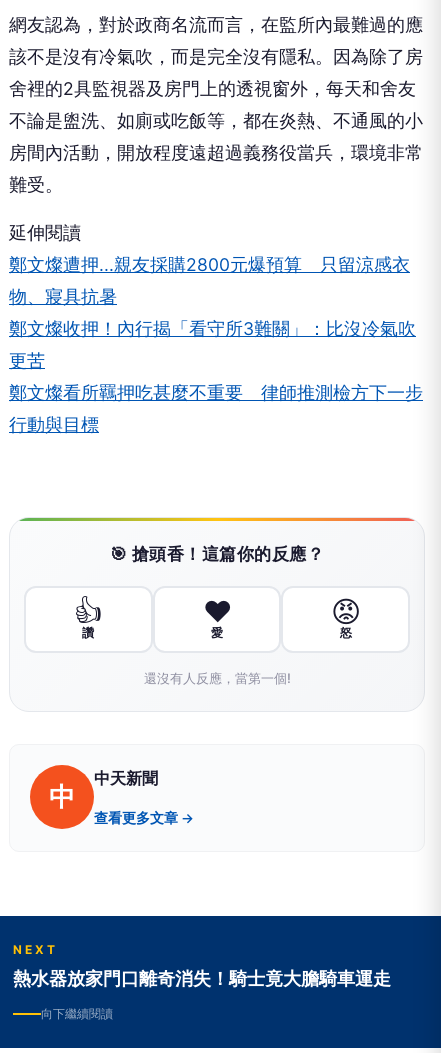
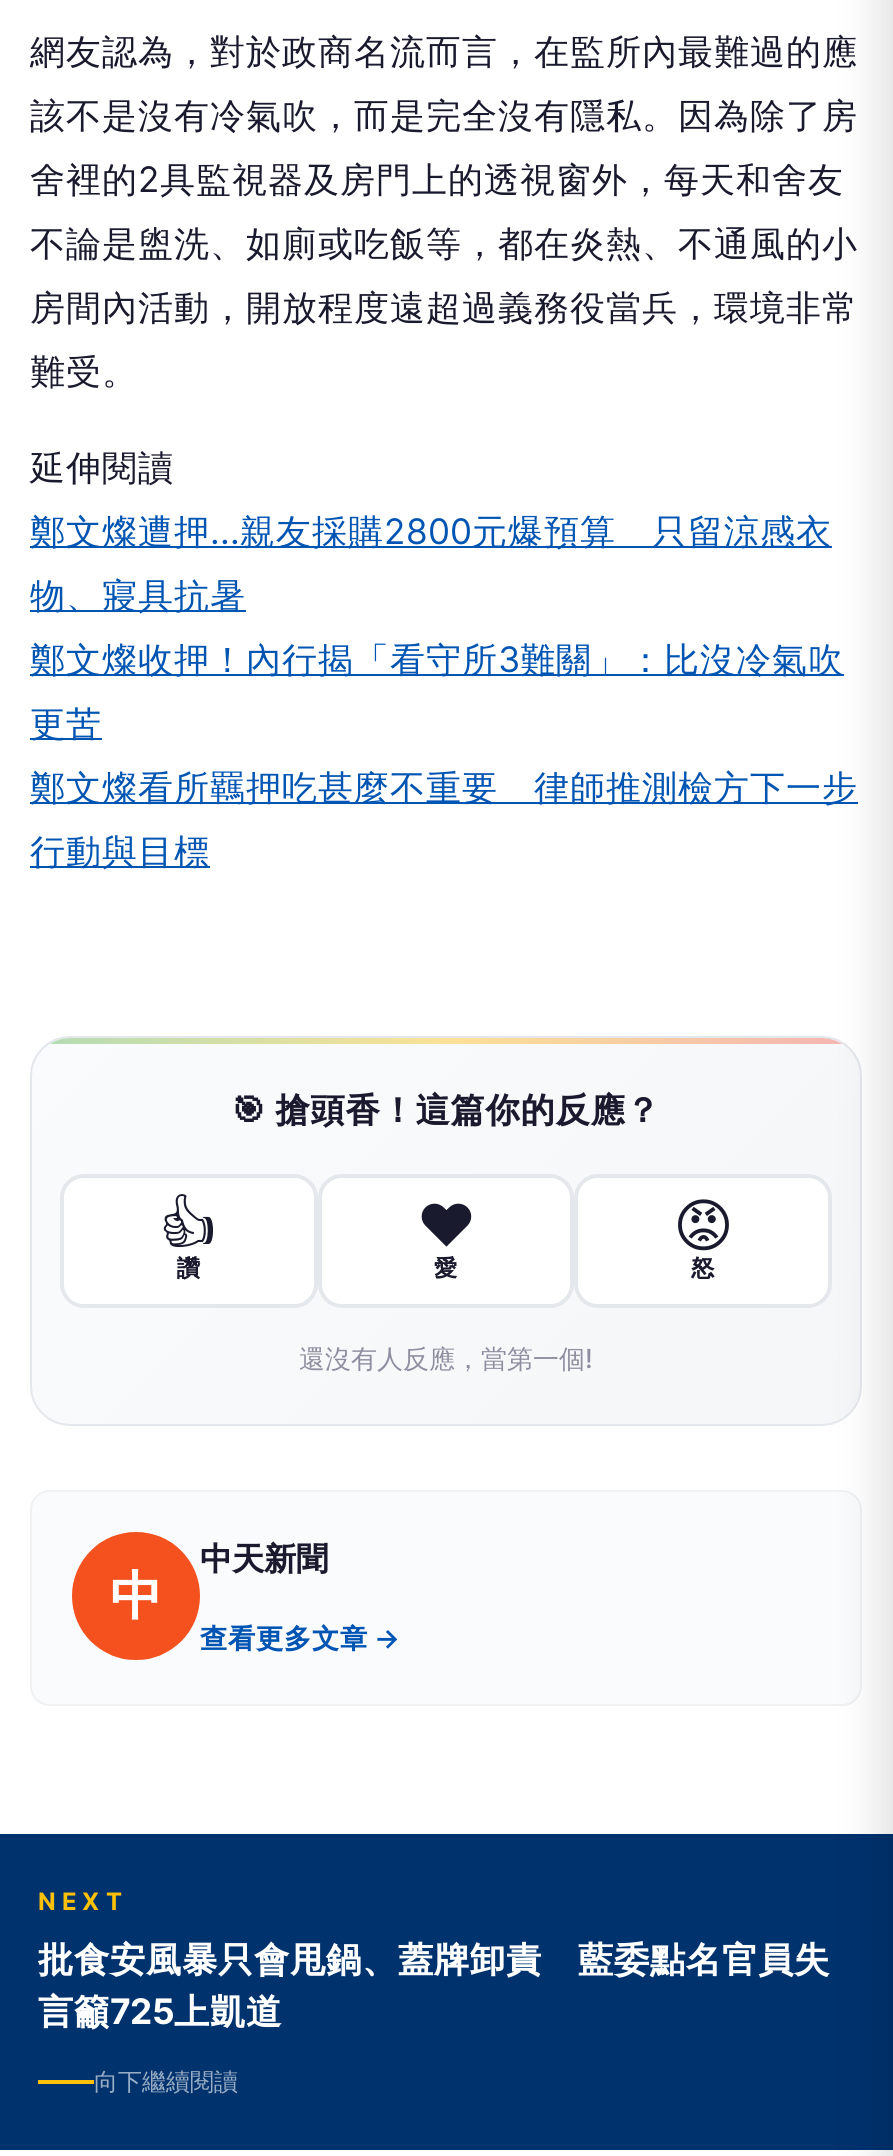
- 熱水器放家門口離奇消失！騎士竟大膽騎車運走
+ 批食安風暴只會甩鍋、蓋牌卸責 藍委點名官員失
+ 言籲725上凱道
